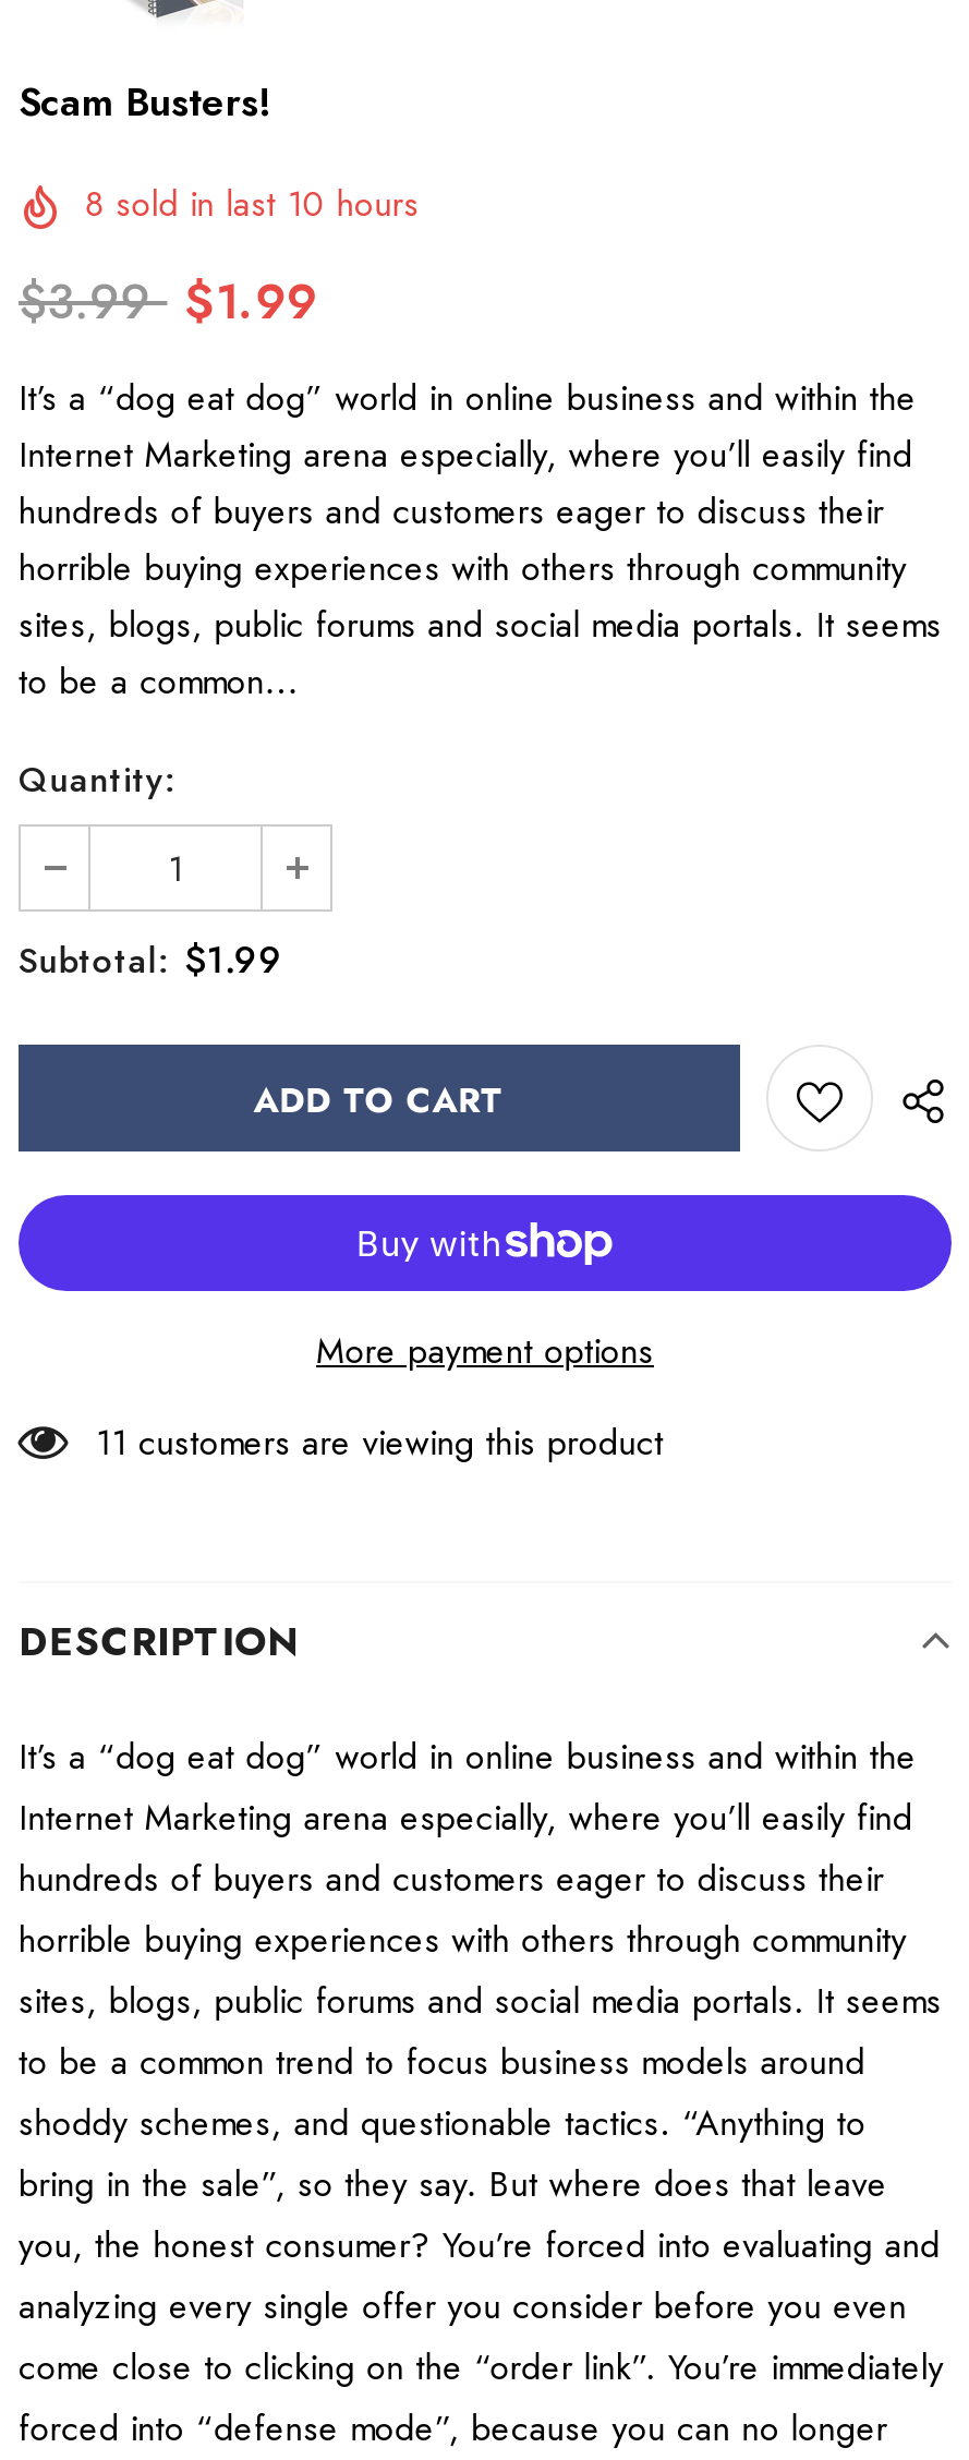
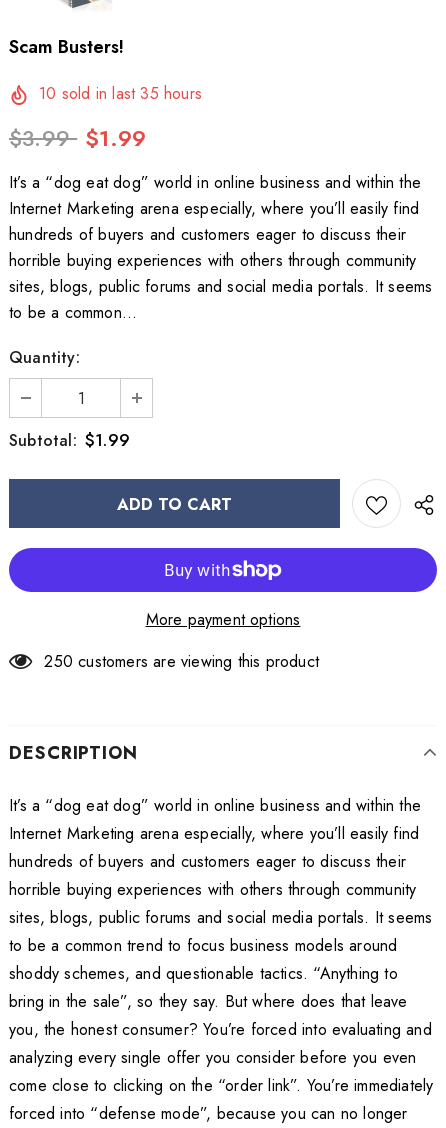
- 8 sold in last 10 hours
+ 10 sold in last 35 hours

- 11 customers are viewing this product
+ 250 customers are viewing this product
